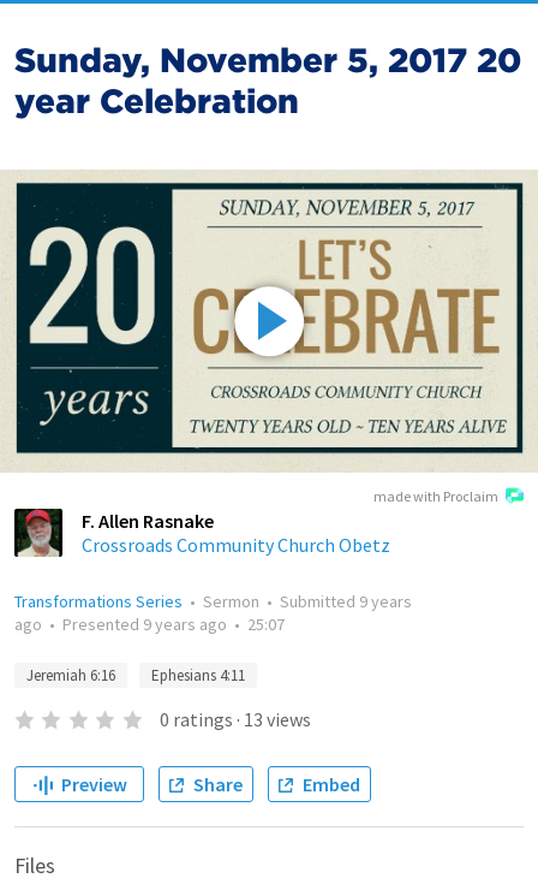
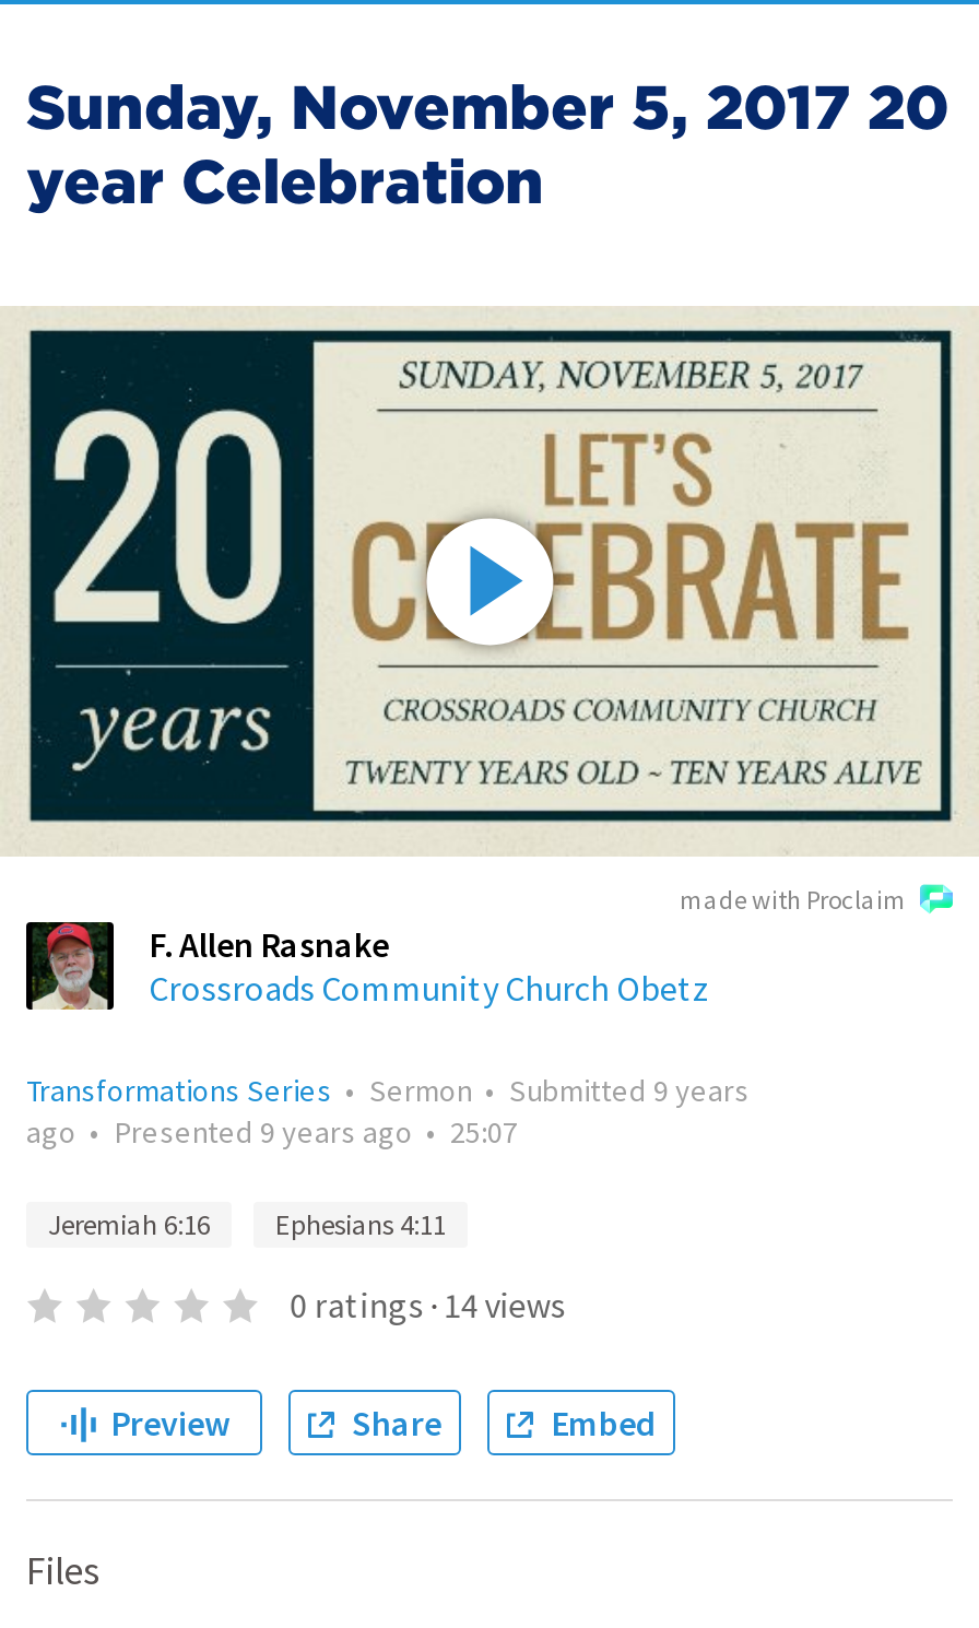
- 0 ratings · 13 views
+ 0 ratings · 14 views
